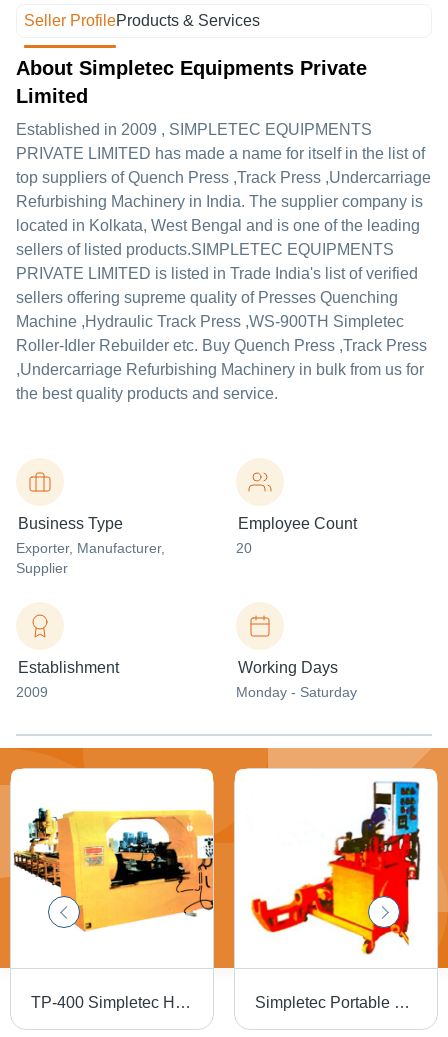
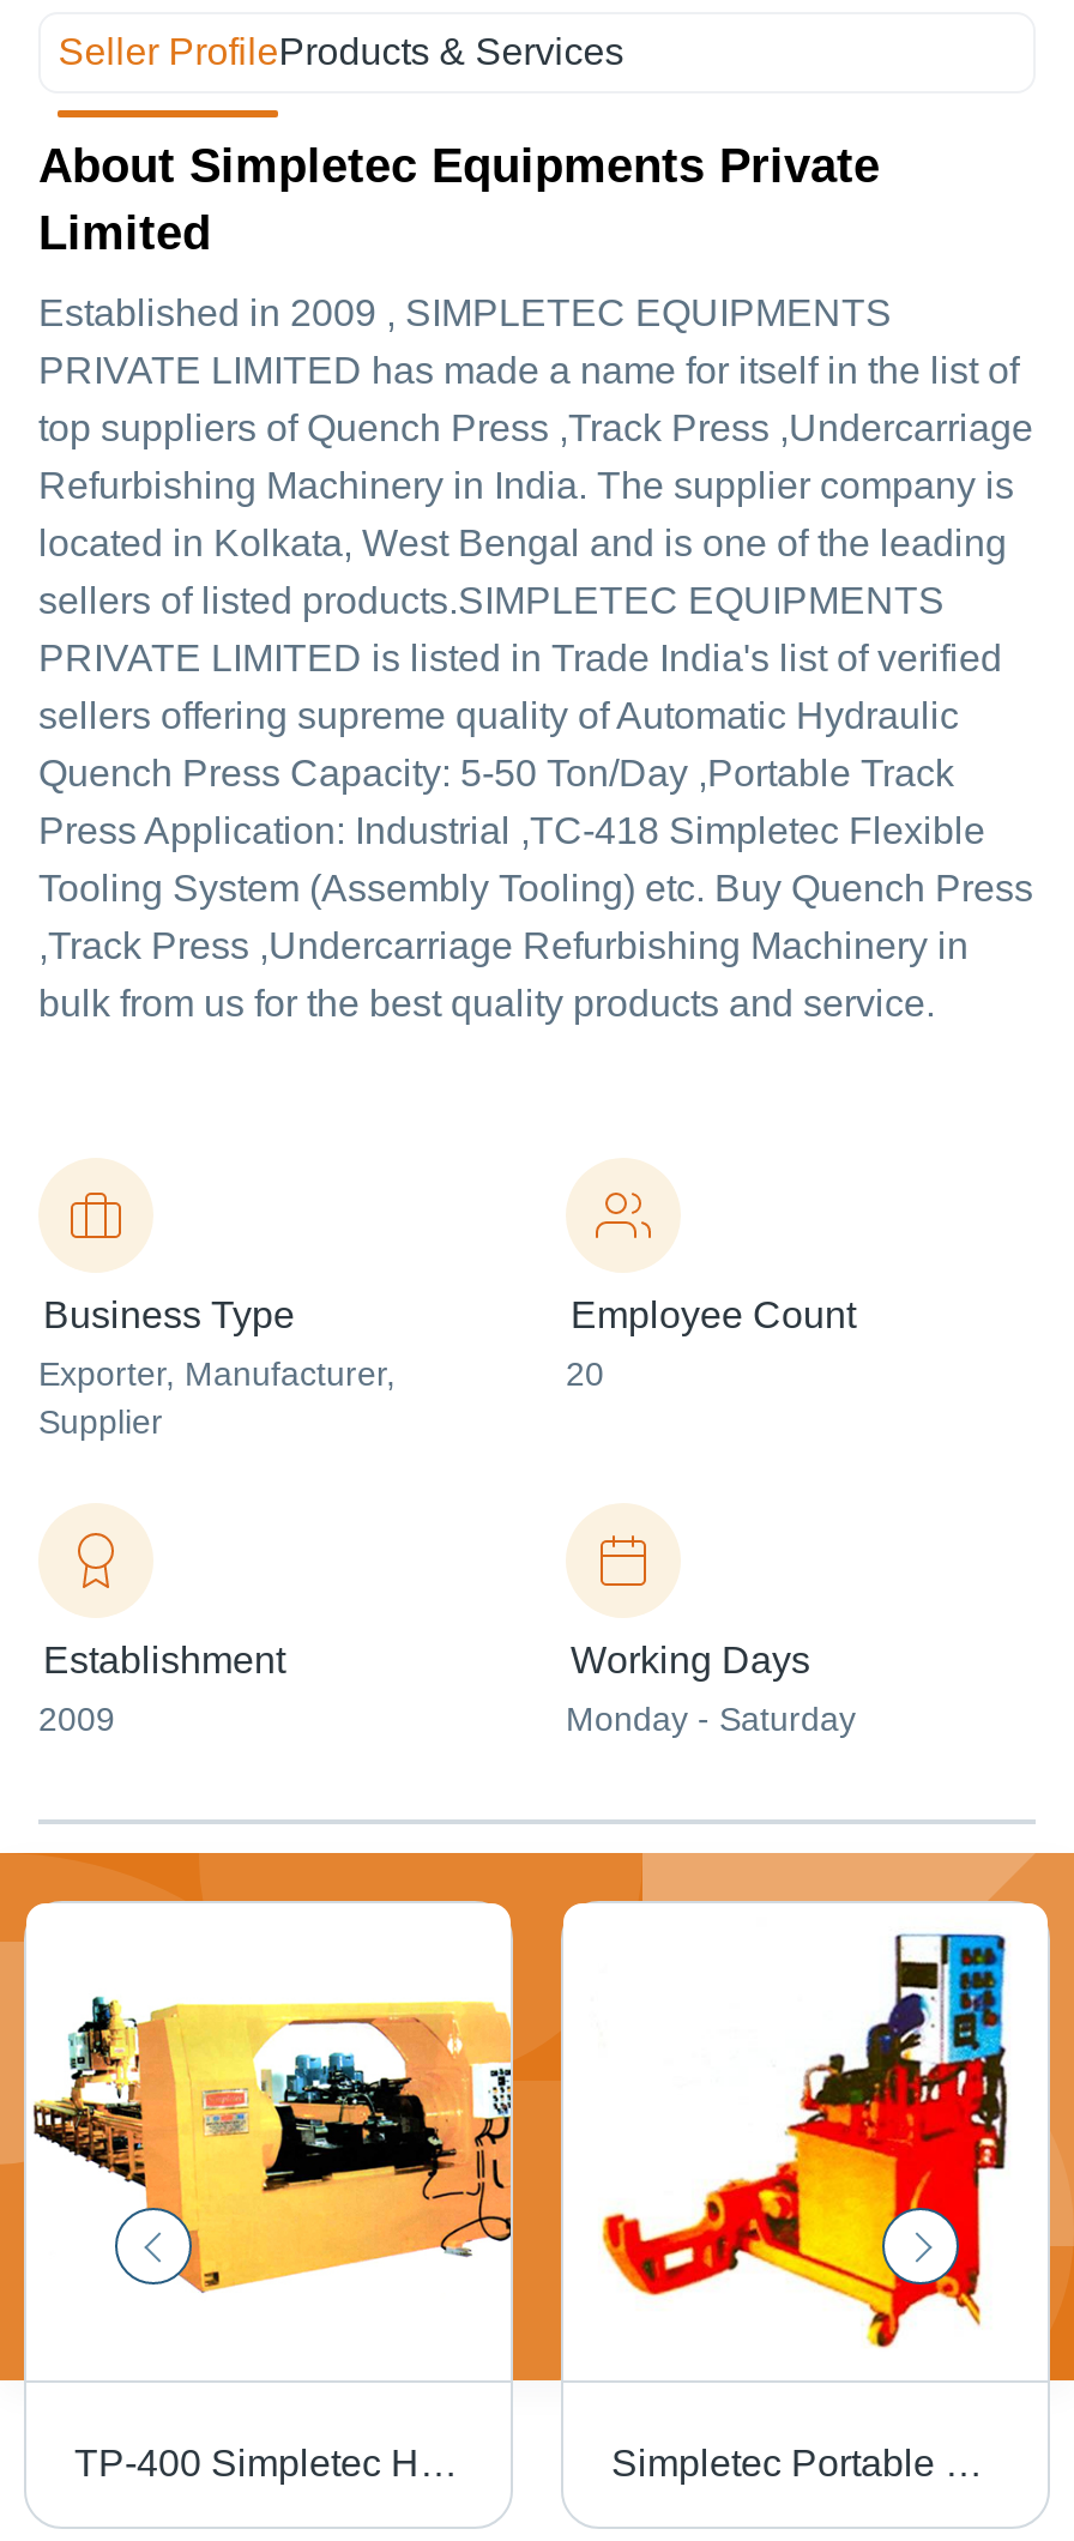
- sellers offering supreme quality of Presses Quenching
- Machine ,Hydraulic Track Press ,WS-900TH Simpletec
- Roller-Idler Rebuilder etc. Buy Quench Press ,Track Press
- ,Undercarriage Refurbishing Machinery in bulk from us for
- the best quality products and service.
+ sellers offering supreme quality of Automatic Hydraulic
+ Quench Press Capacity: 5-50 Ton/Day ,Portable Track
+ Press Application: Industrial ,TC-418 Simpletec Flexible
+ Tooling System (Assembly Tooling) etc. Buy Quench Press
+ ,Track Press ,Undercarriage Refurbishing Machinery in
+ bulk from us for the best quality products and service.
